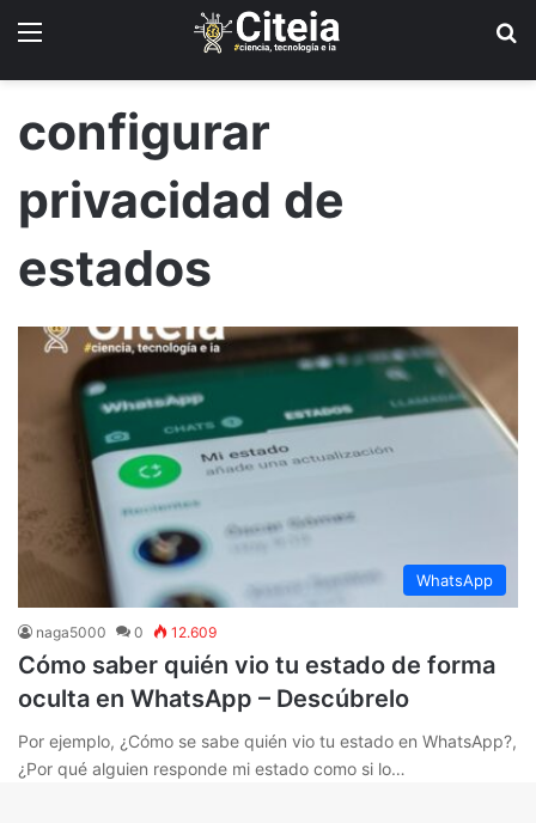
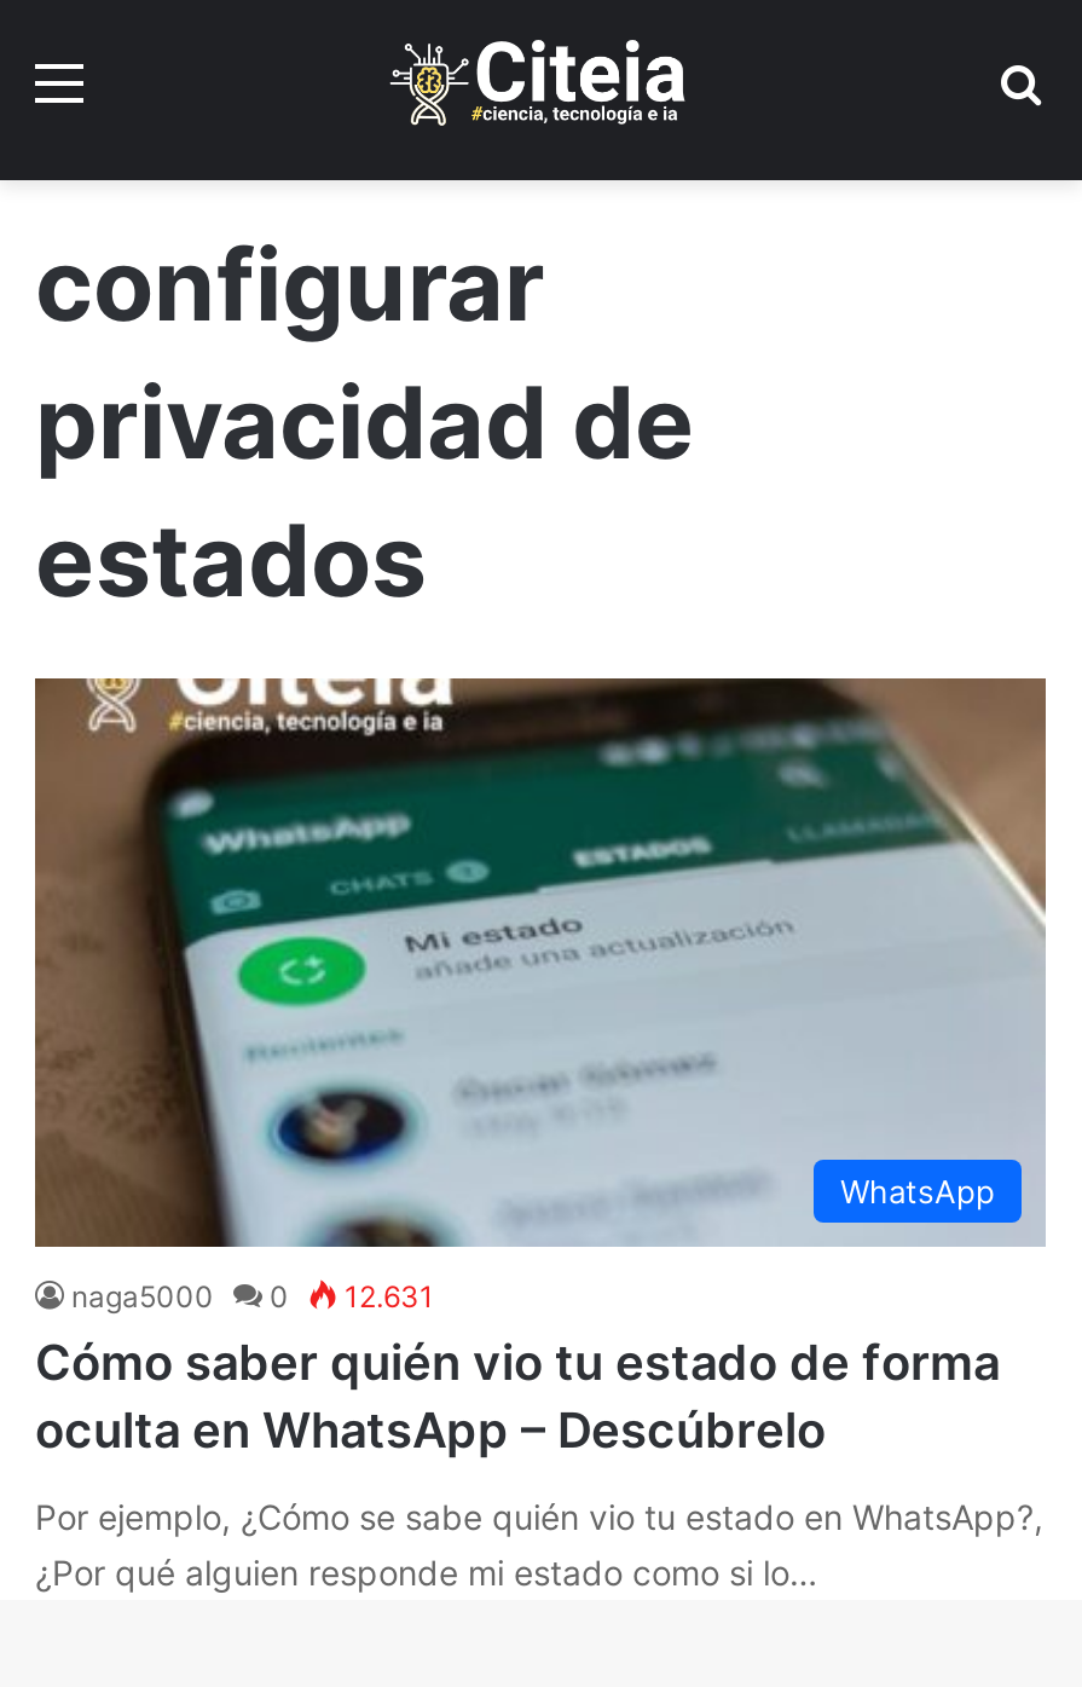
- naga5000 0 12.609
+ naga5000 0 12.631
